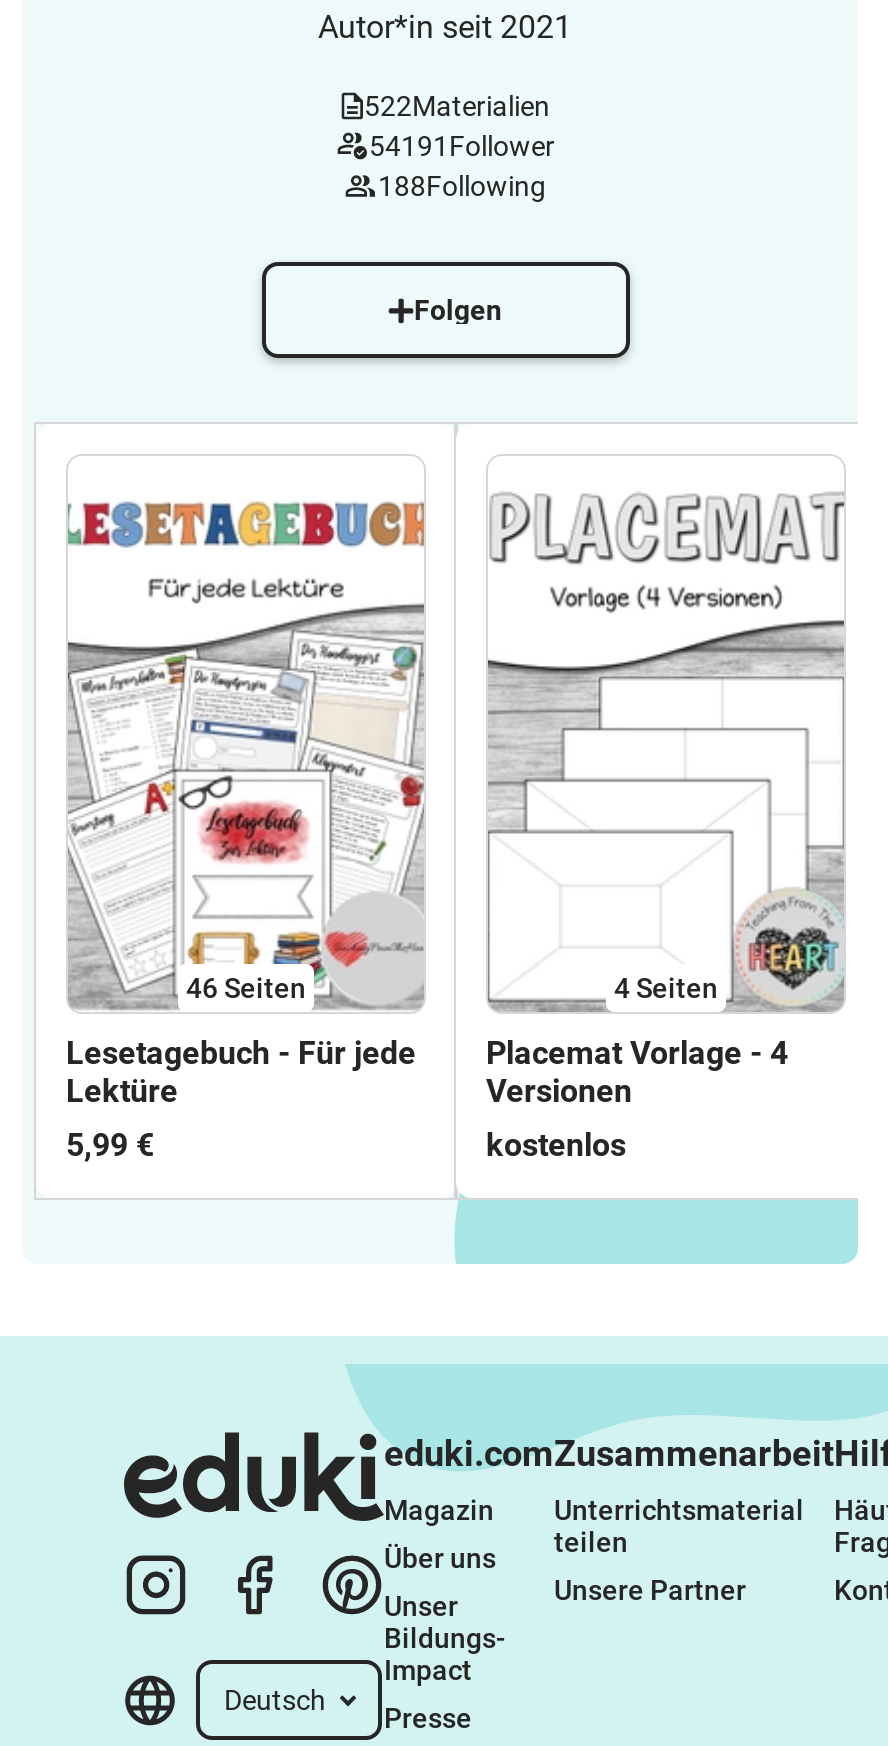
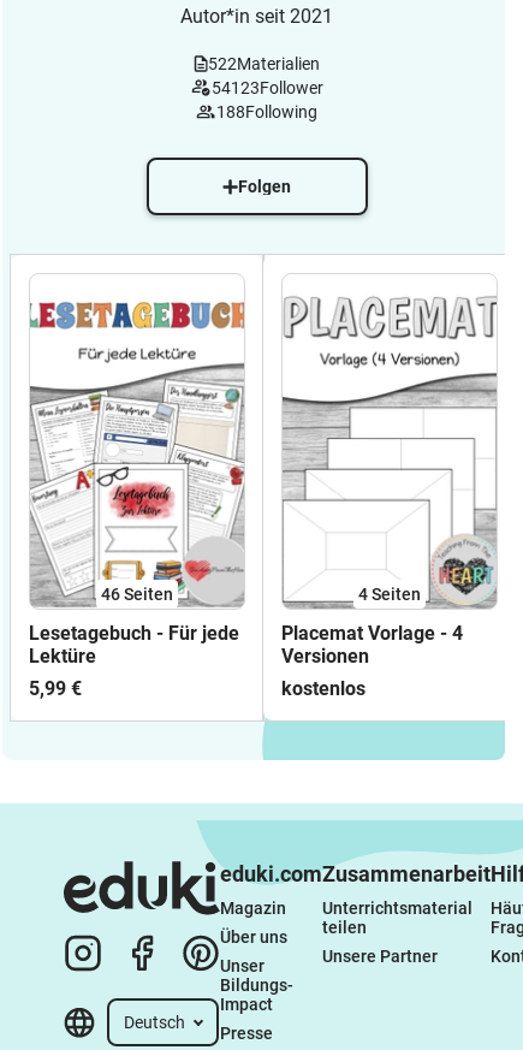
- 54191 Follower
+ 54123 Follower
